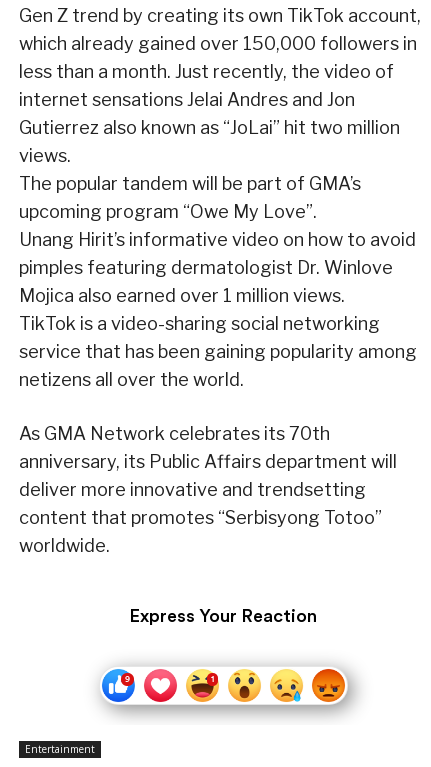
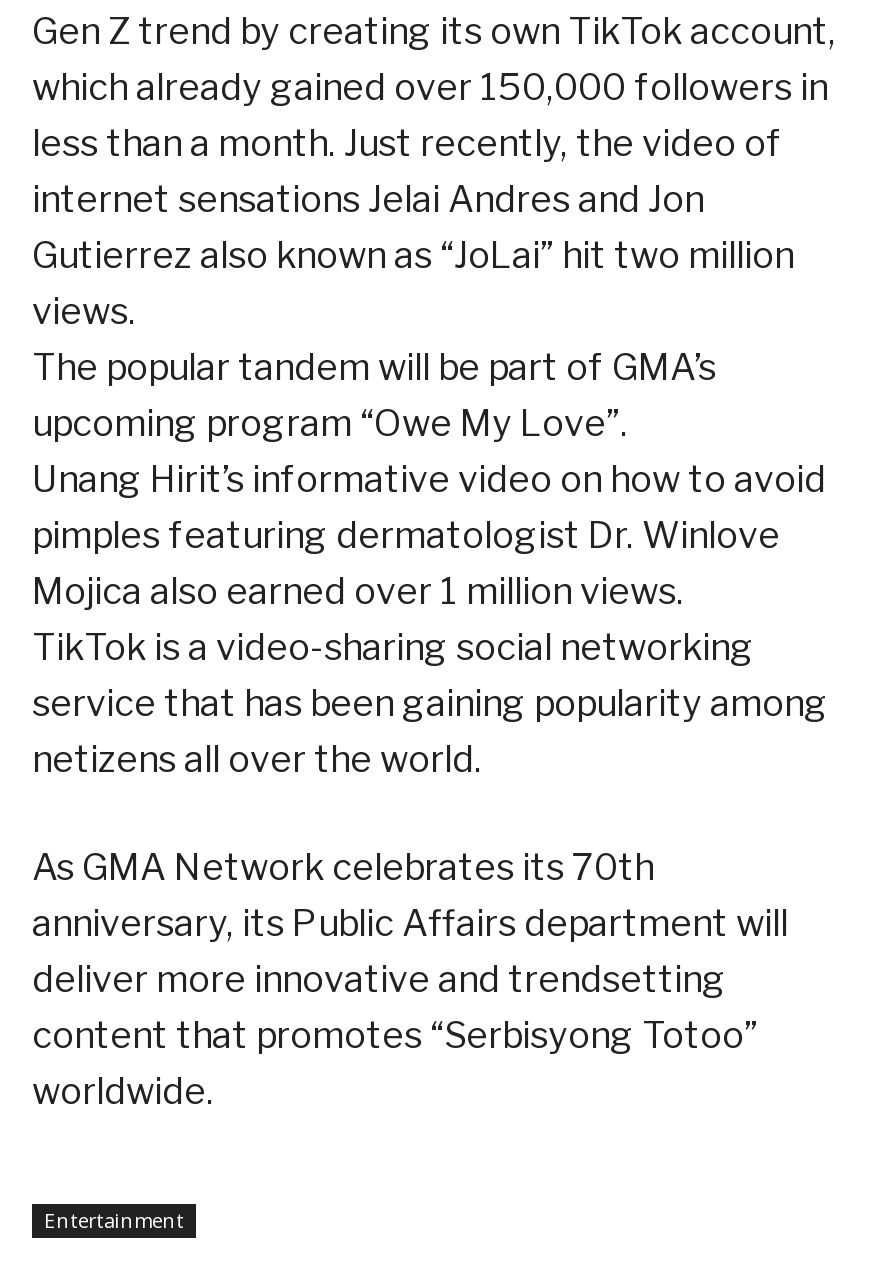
- Express Your Reaction

- [image]
